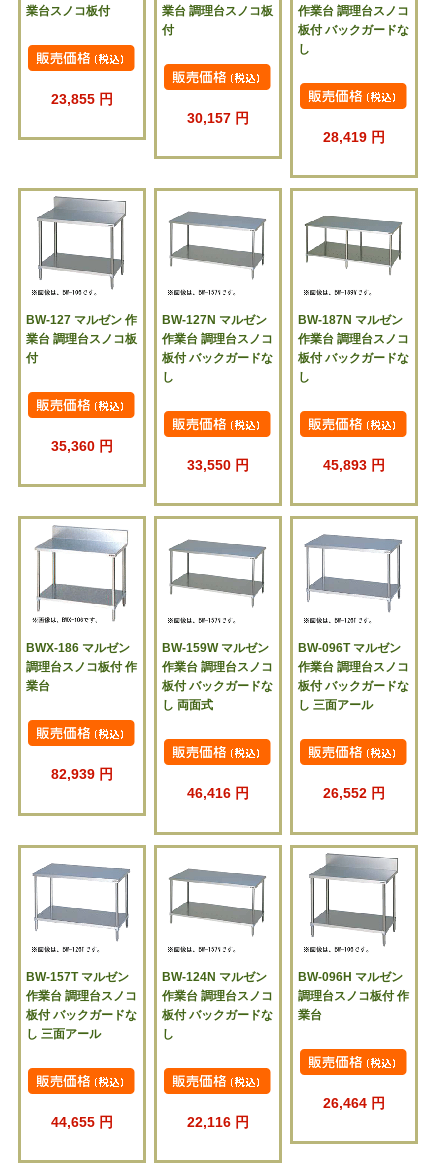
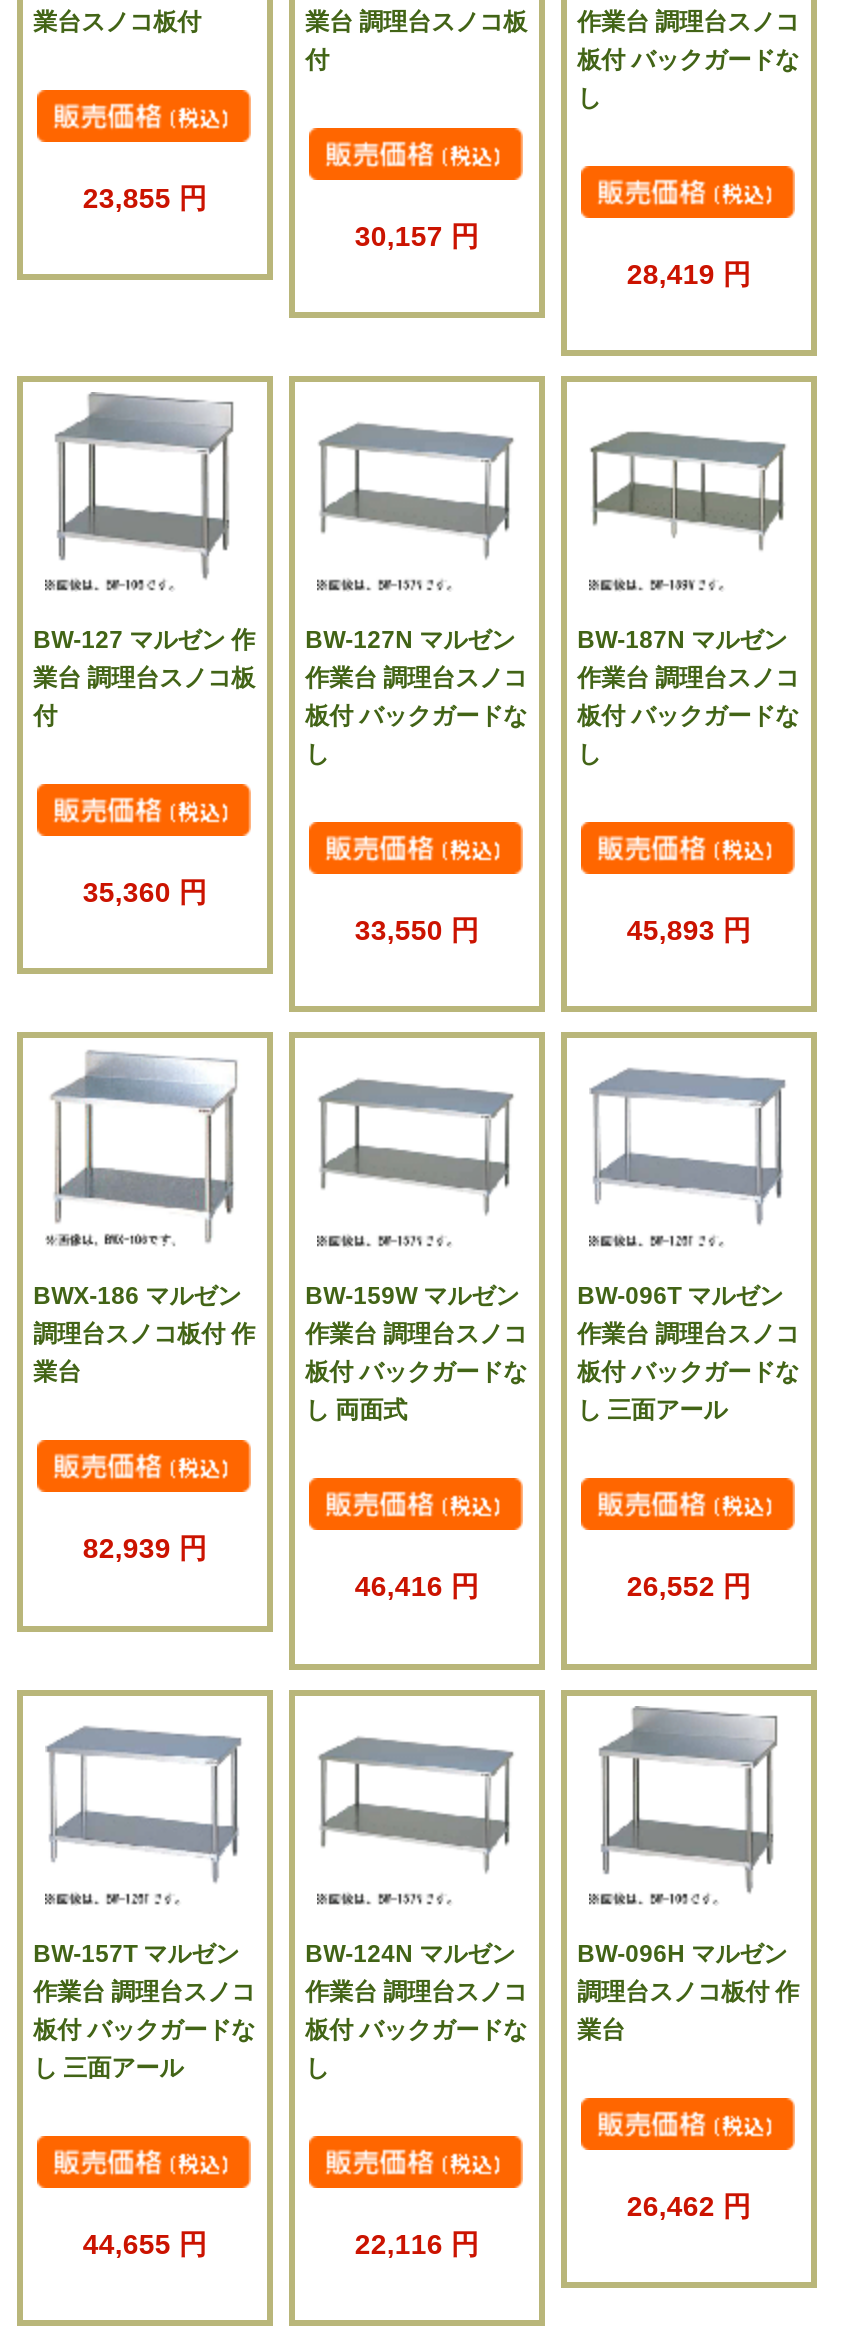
- 26,464 円
+ 26,462 円
